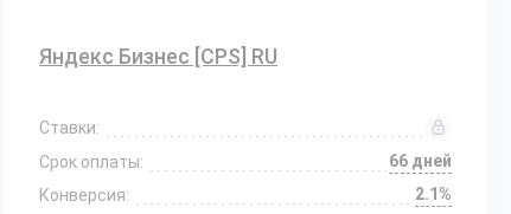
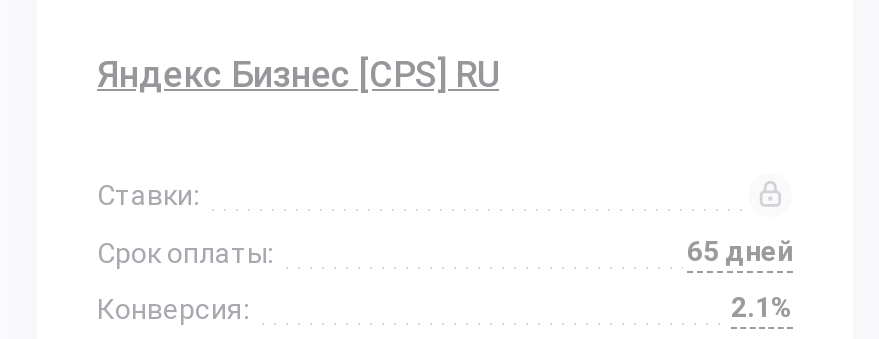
- 66 дней
+ 65 дней
